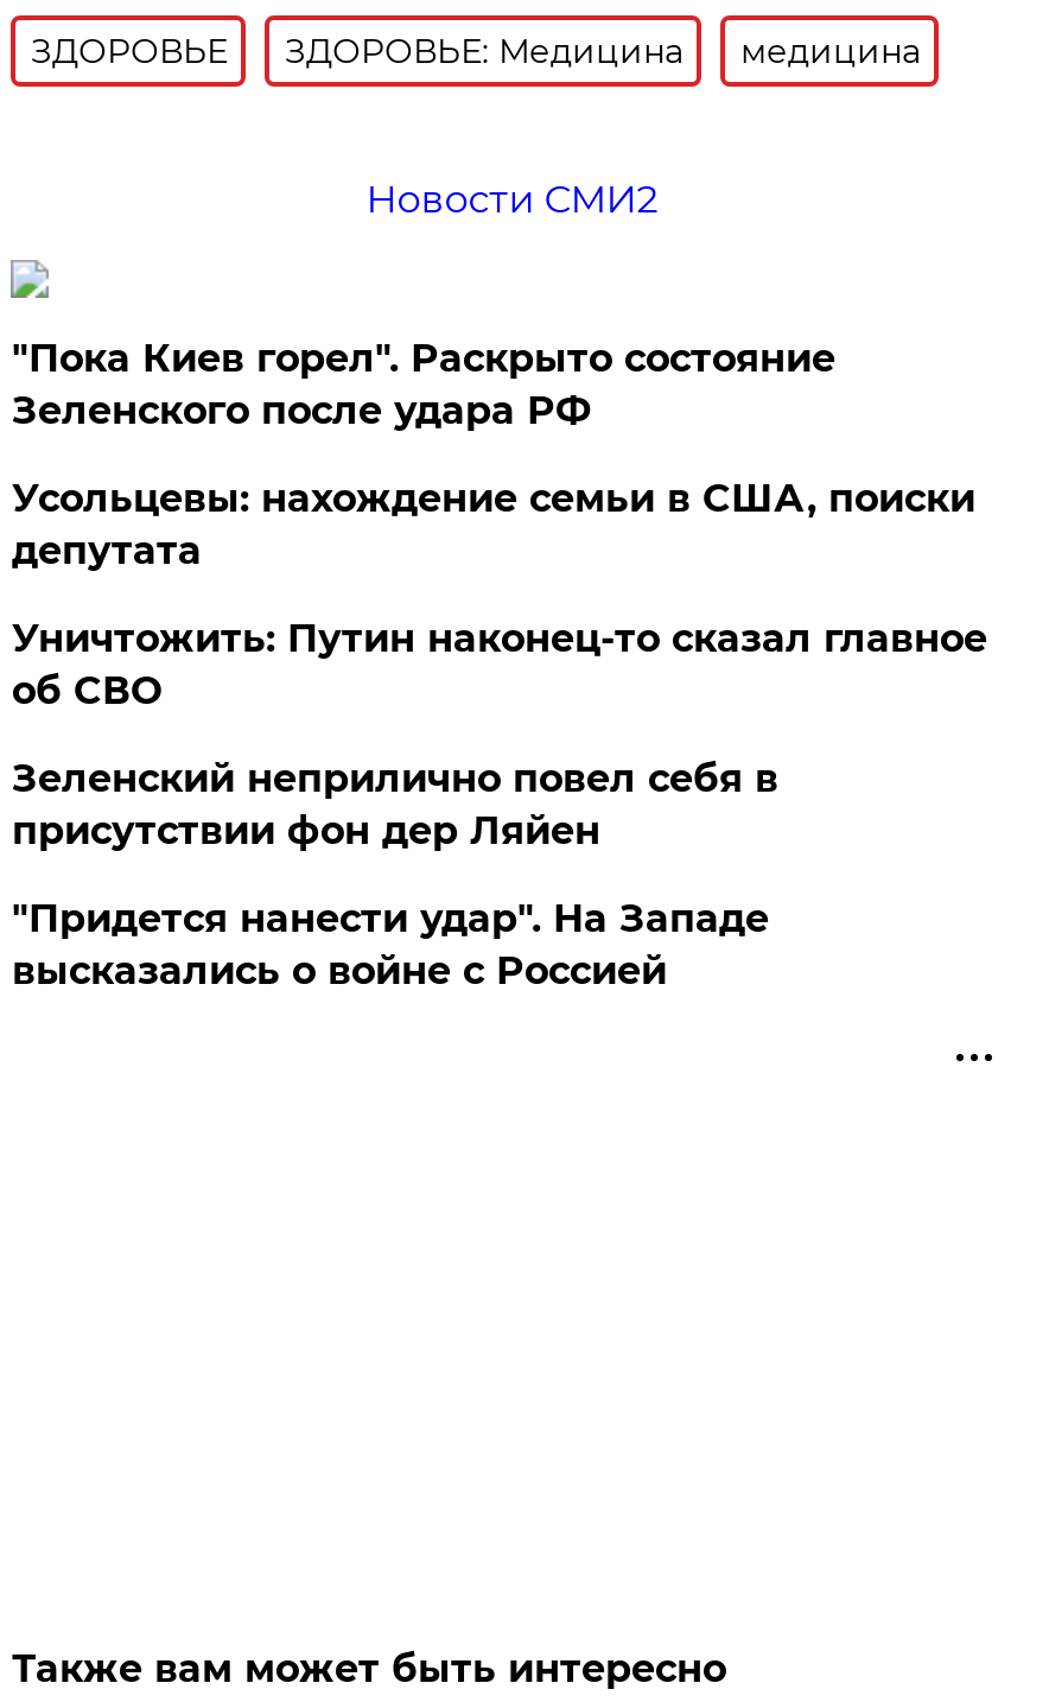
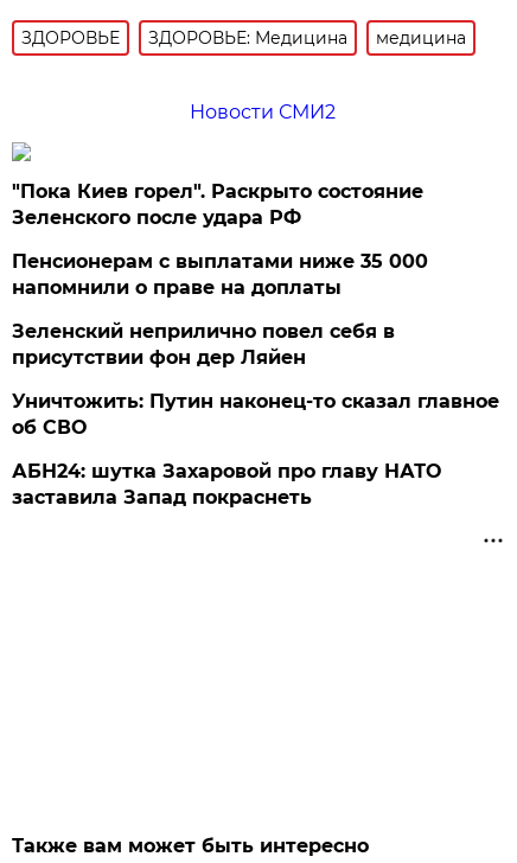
- Усольцевы: нахождение семьи в США, поиски
- депутата
+ Пенсионерам с выплатами ниже 35 000
+ напомнили о праве на доплаты

moved down: Уничтожить: Путин наконец-то сказал главное | об СВО

moved up: Зеленский неприлично повел cебя в | присутствии фон дер Ляйен

- "Придется нанести удар". На Западе
- высказались о войне с Россией
+ АБН24: шутка Захаровой про главу НАТО
+ заставила Запад покраснеть
